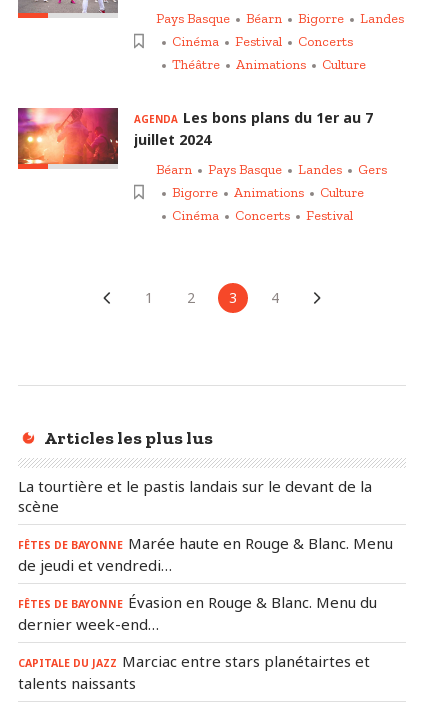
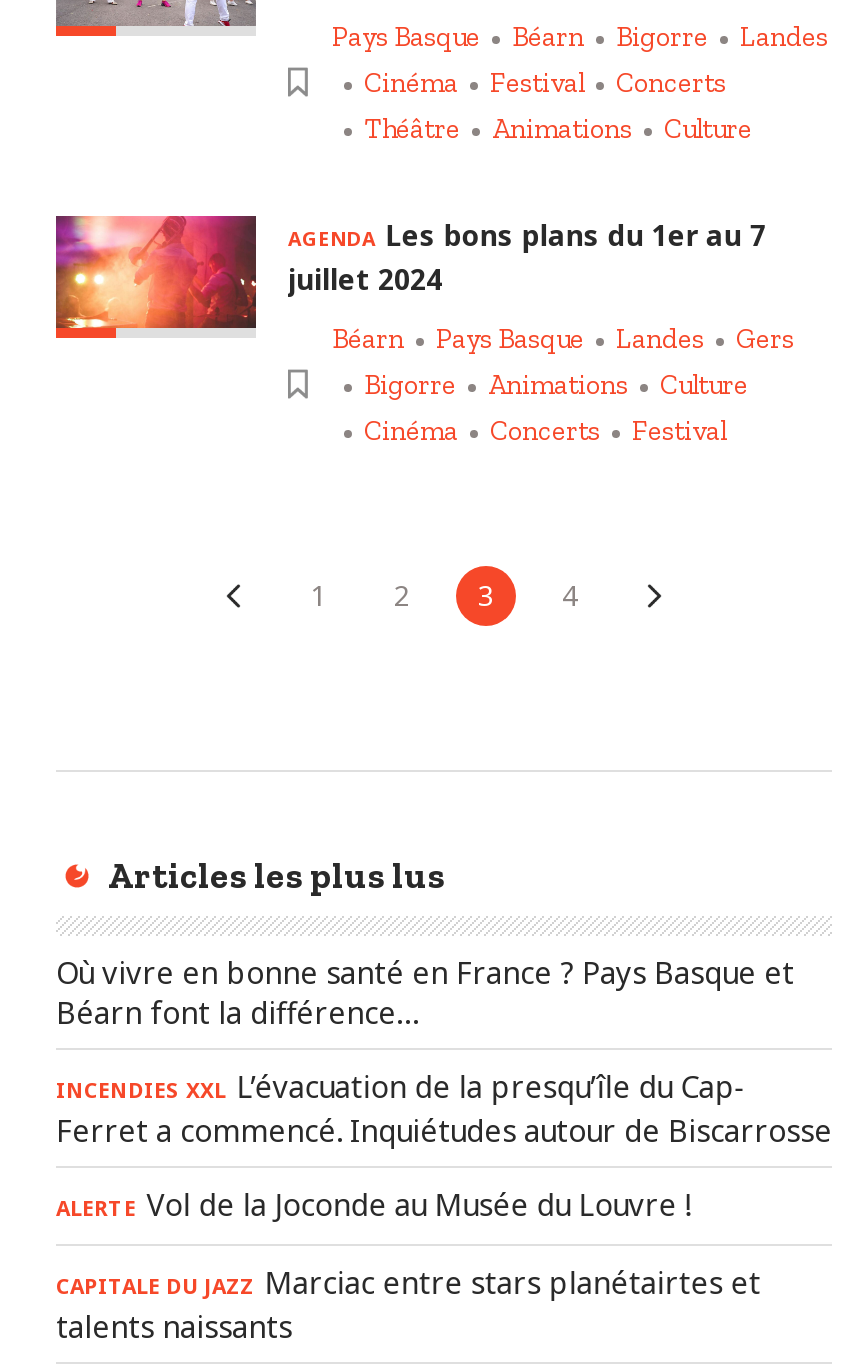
- La tourtière et le pastis landais sur le devant de la
- scène
+ Où vivre en bonne santé en France ? Pays Basque et
+ Béarn font la différence…

- FÊTES DE BAYONNE Marée haute en Rouge & Blanc. Menu
- de jeudi et vendredi…
+ INCENDIES XXL L’évacuation de la presqu’île du Cap-
+ Ferret a commencé. Inquiétudes autour de Biscarrosse

- FÊTES DE BAYONNE Évasion en Rouge & Blanc. Menu du
- dernier week-end…
+ ALERTE Vol de la Joconde au Musée du Louvre !
